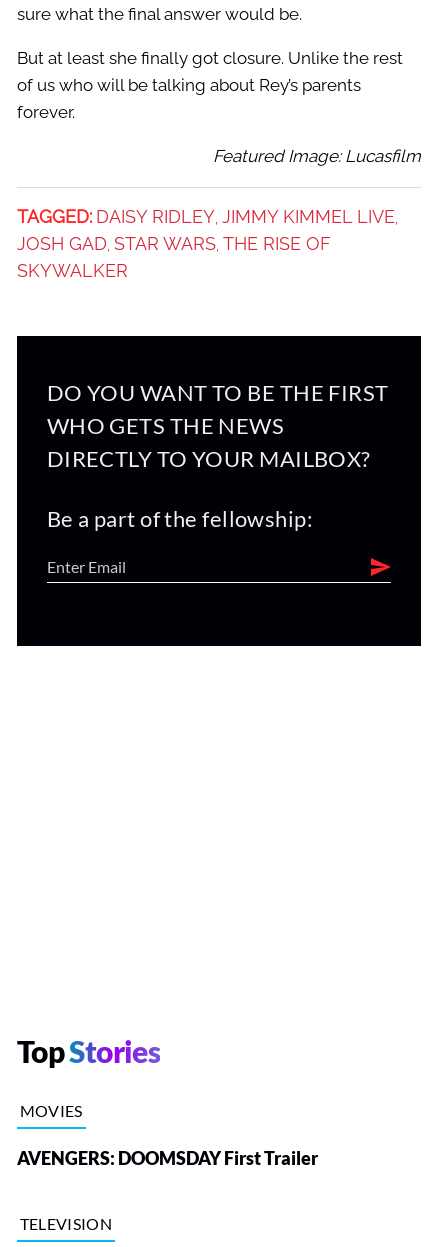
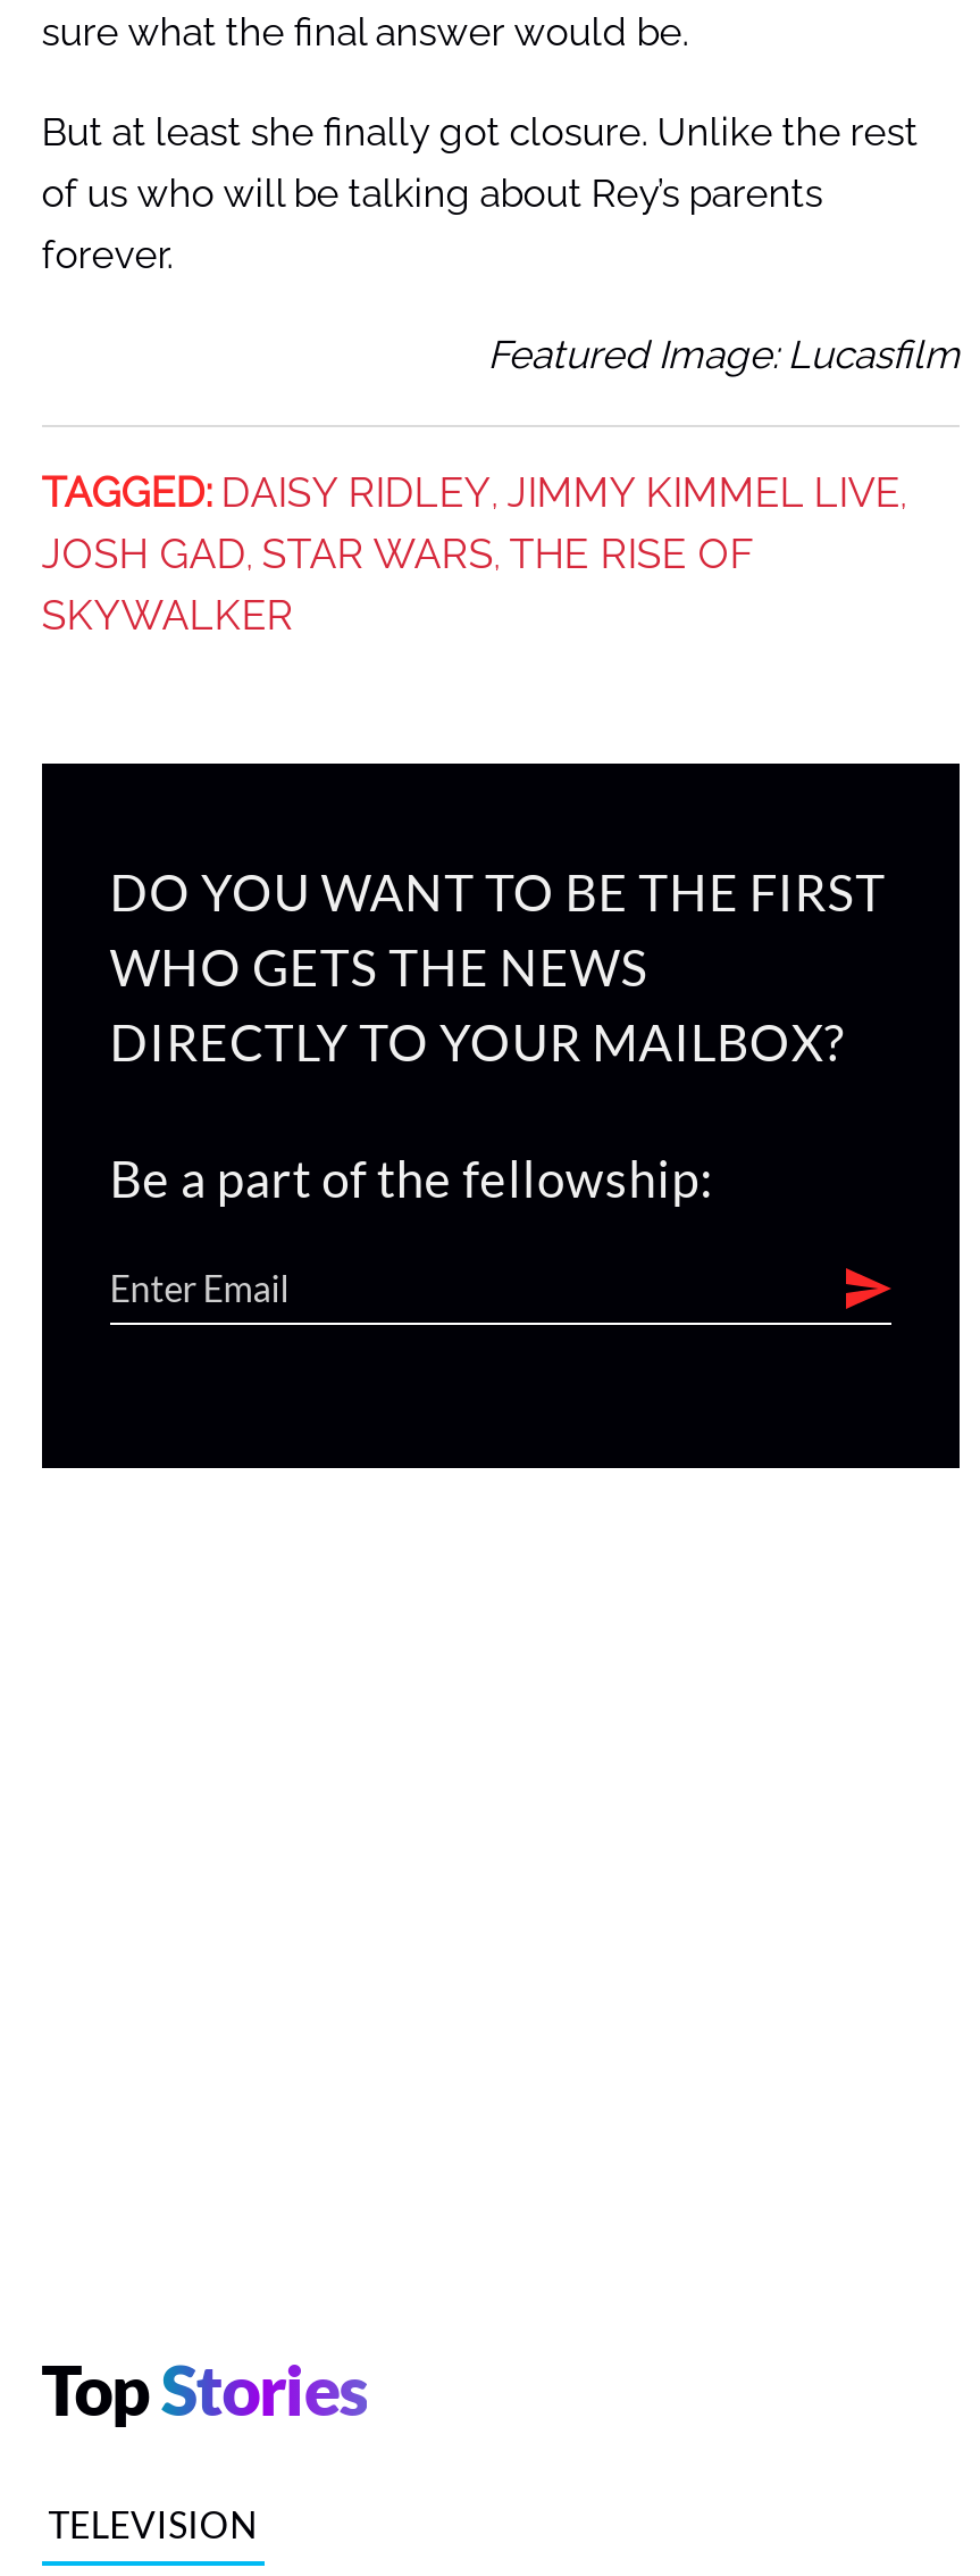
- MOVIES
- AVENGERS: DOOMSDAY First Trailer
